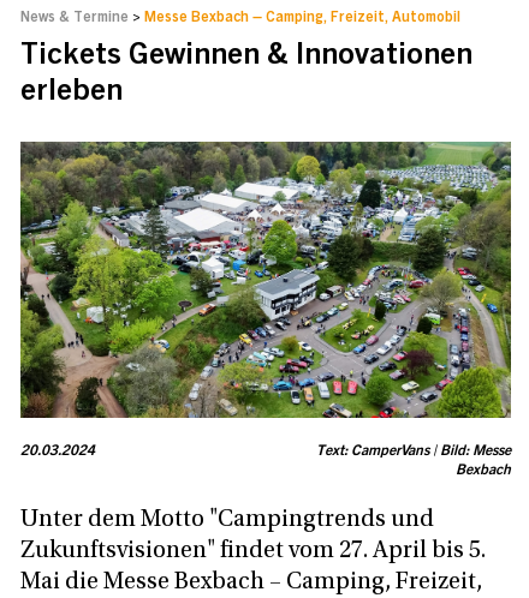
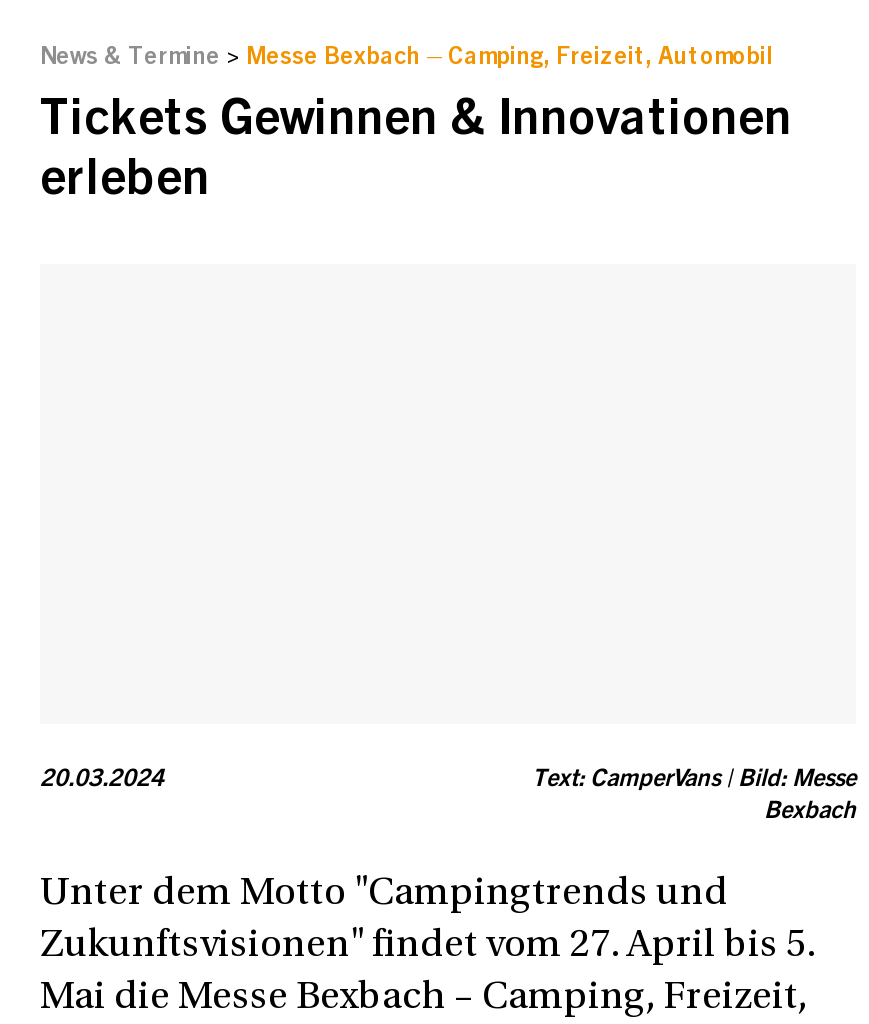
- [image]
